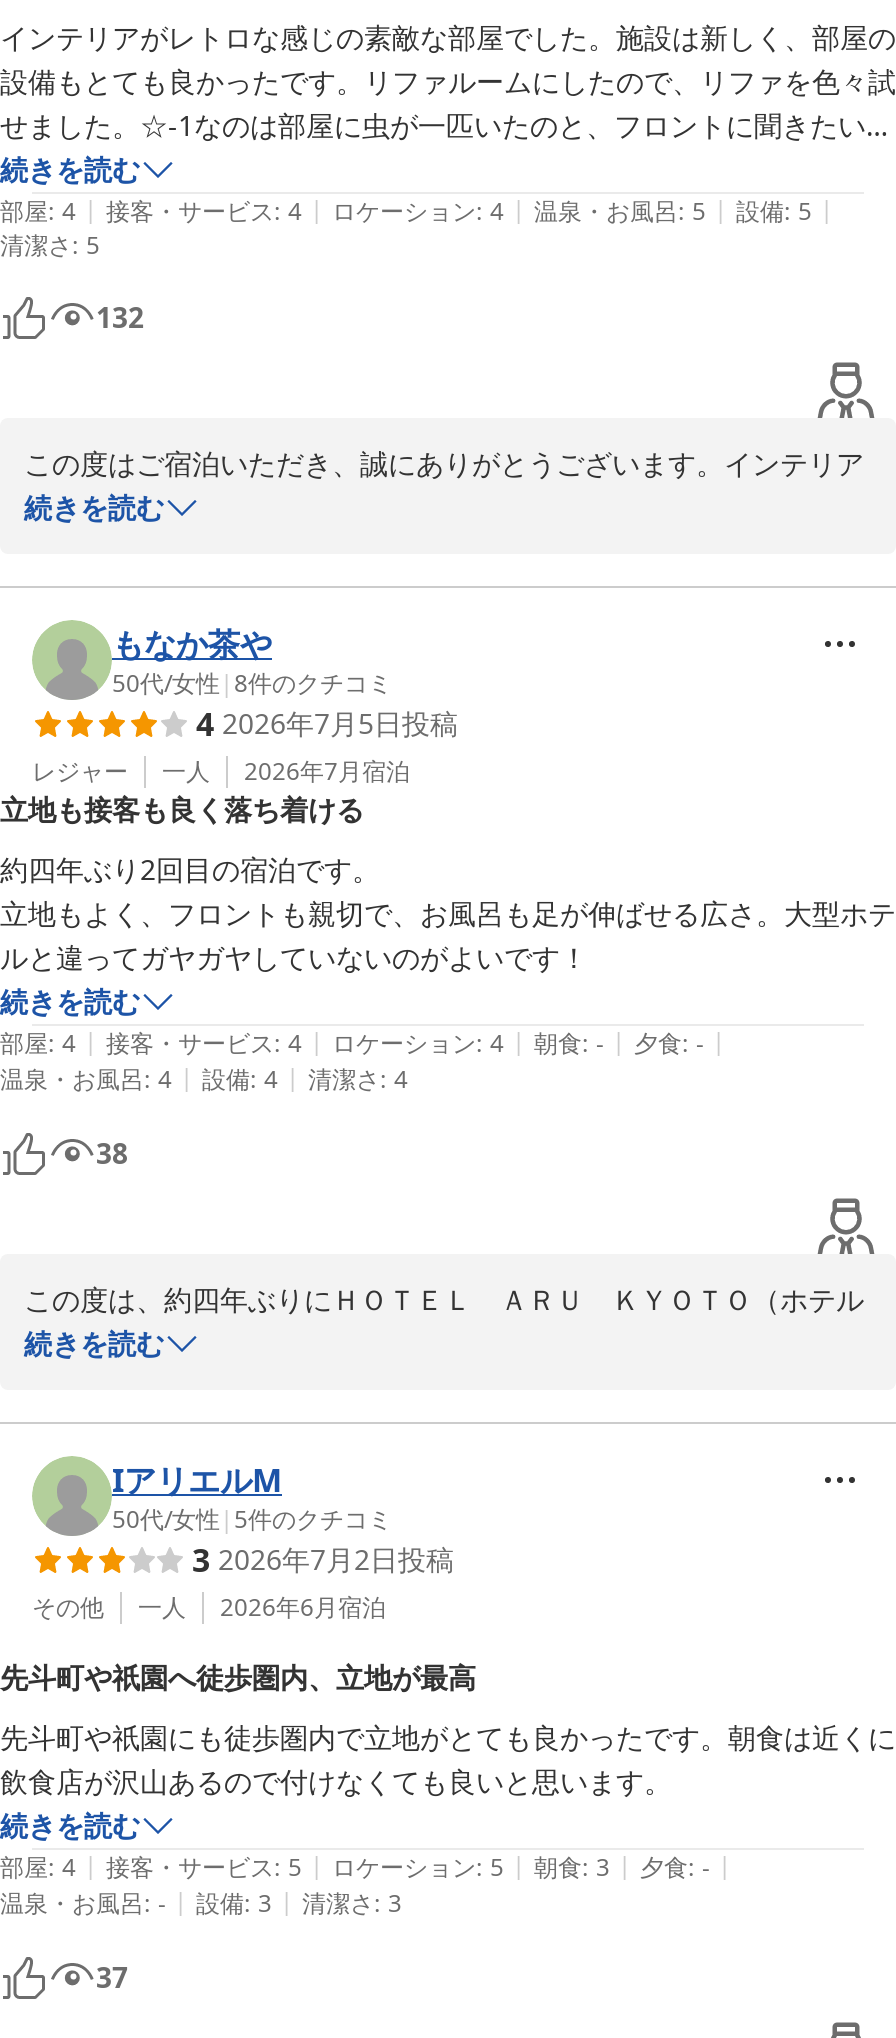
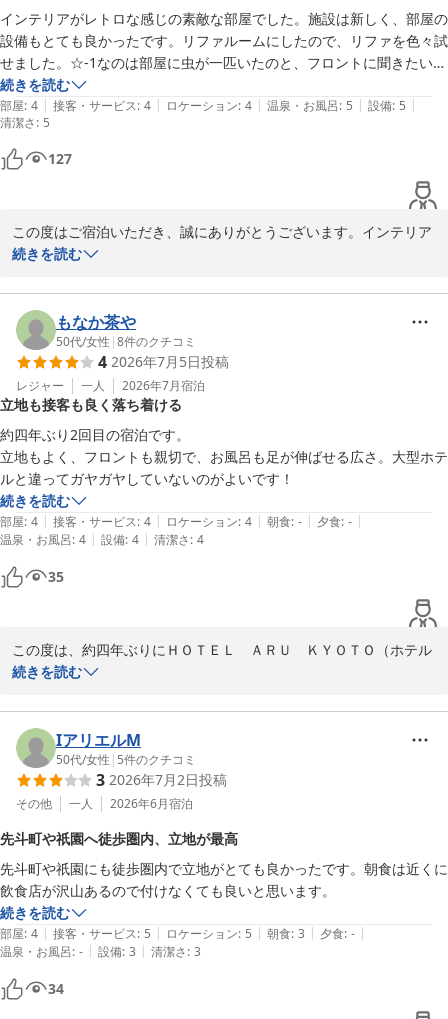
- 132
+ 127

- 38
+ 35

- 37
+ 34
